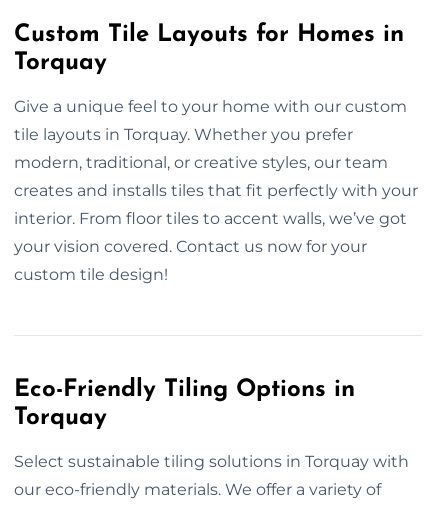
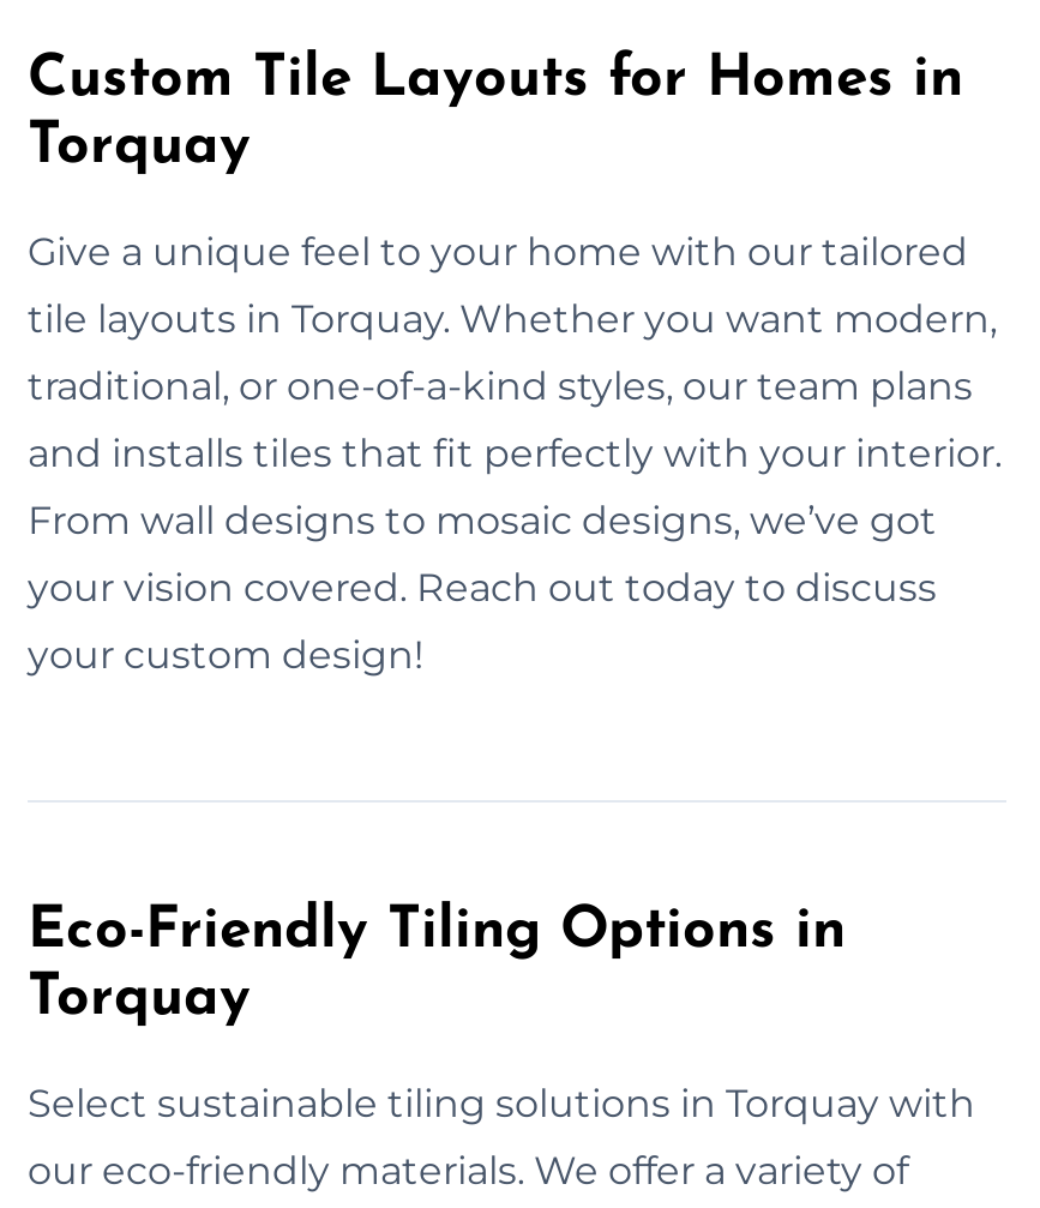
- Give a unique feel to your home with our custom
+ Give a unique feel to your home with our tailored

- tile layouts in Torquay. Whether you prefer
+ tile layouts in Torquay. Whether you want modern,

- modern, traditional, or creative styles, our team
+ traditional, or one-of-a-kind styles, our team plans

- creates and installs tiles that fit perfectly with your
+ and installs tiles that fit perfectly with your interior.

- interior. From floor tiles to accent walls, we’ve got
+ From wall designs to mosaic designs, we’ve got

- your vision covered. Contact us now for your
+ your vision covered. Reach out today to discuss

- custom tile design!
+ your custom design!
